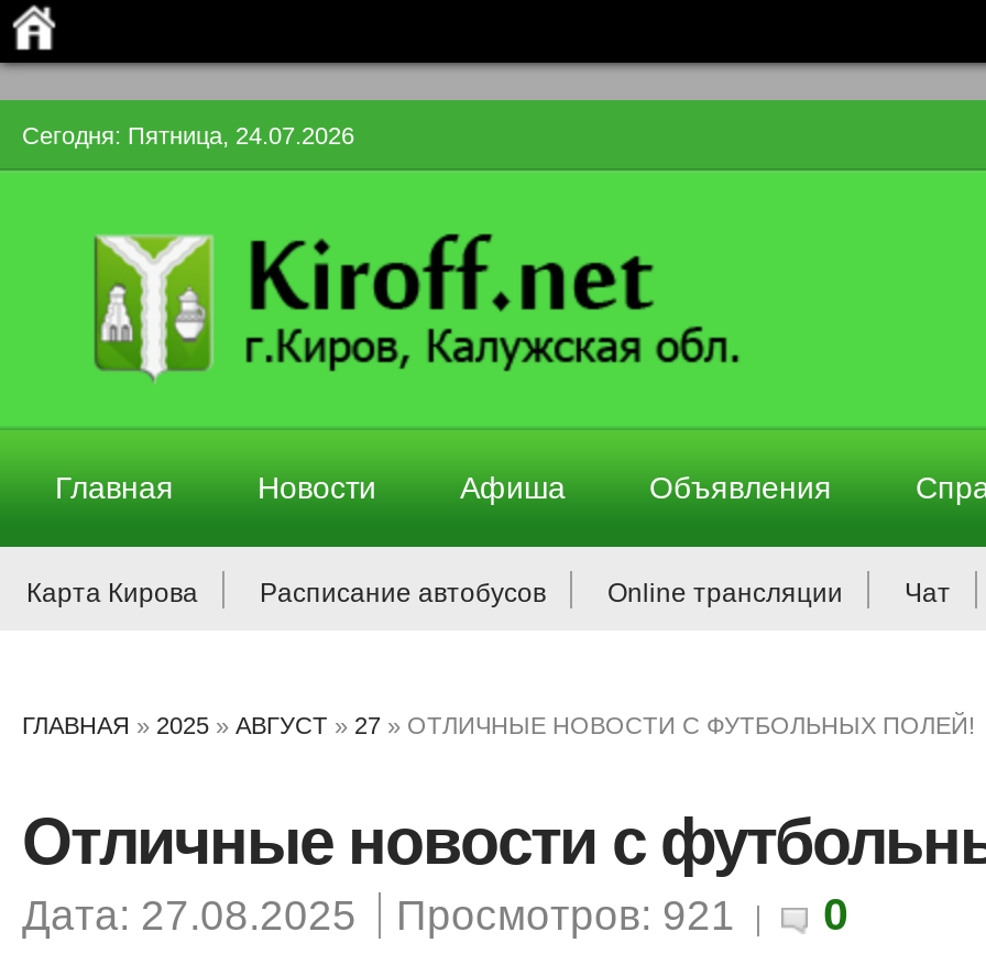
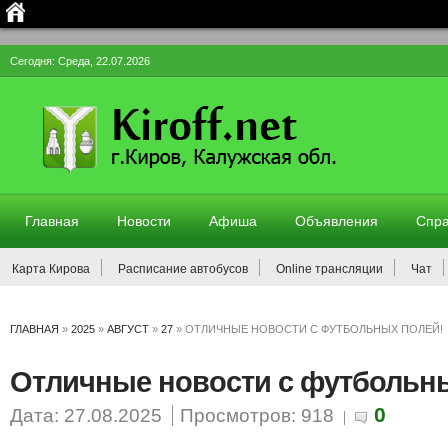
- Сегодня: Пятница, 24.07.2026
+ Сегодня: Среда, 22.07.2026

- Дата: 27.08.2025 Просмотров: 921 0
+ Дата: 27.08.2025 Просмотров: 918 0
